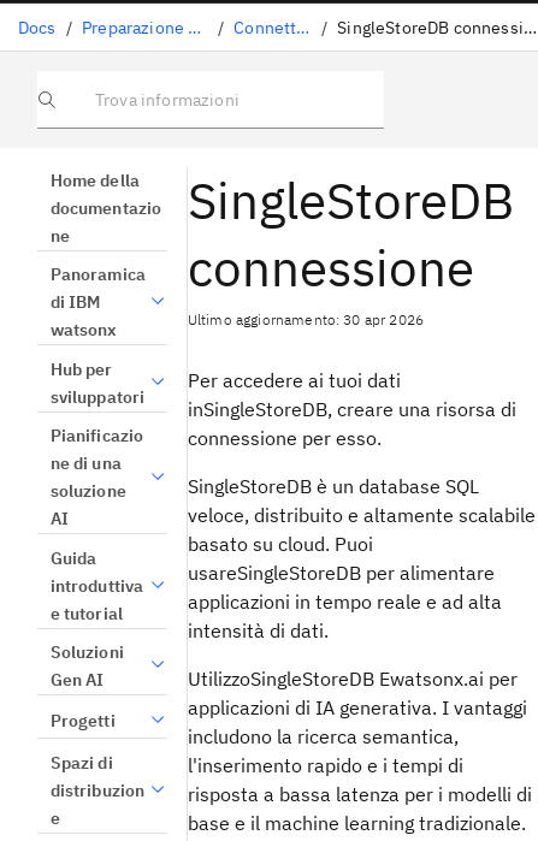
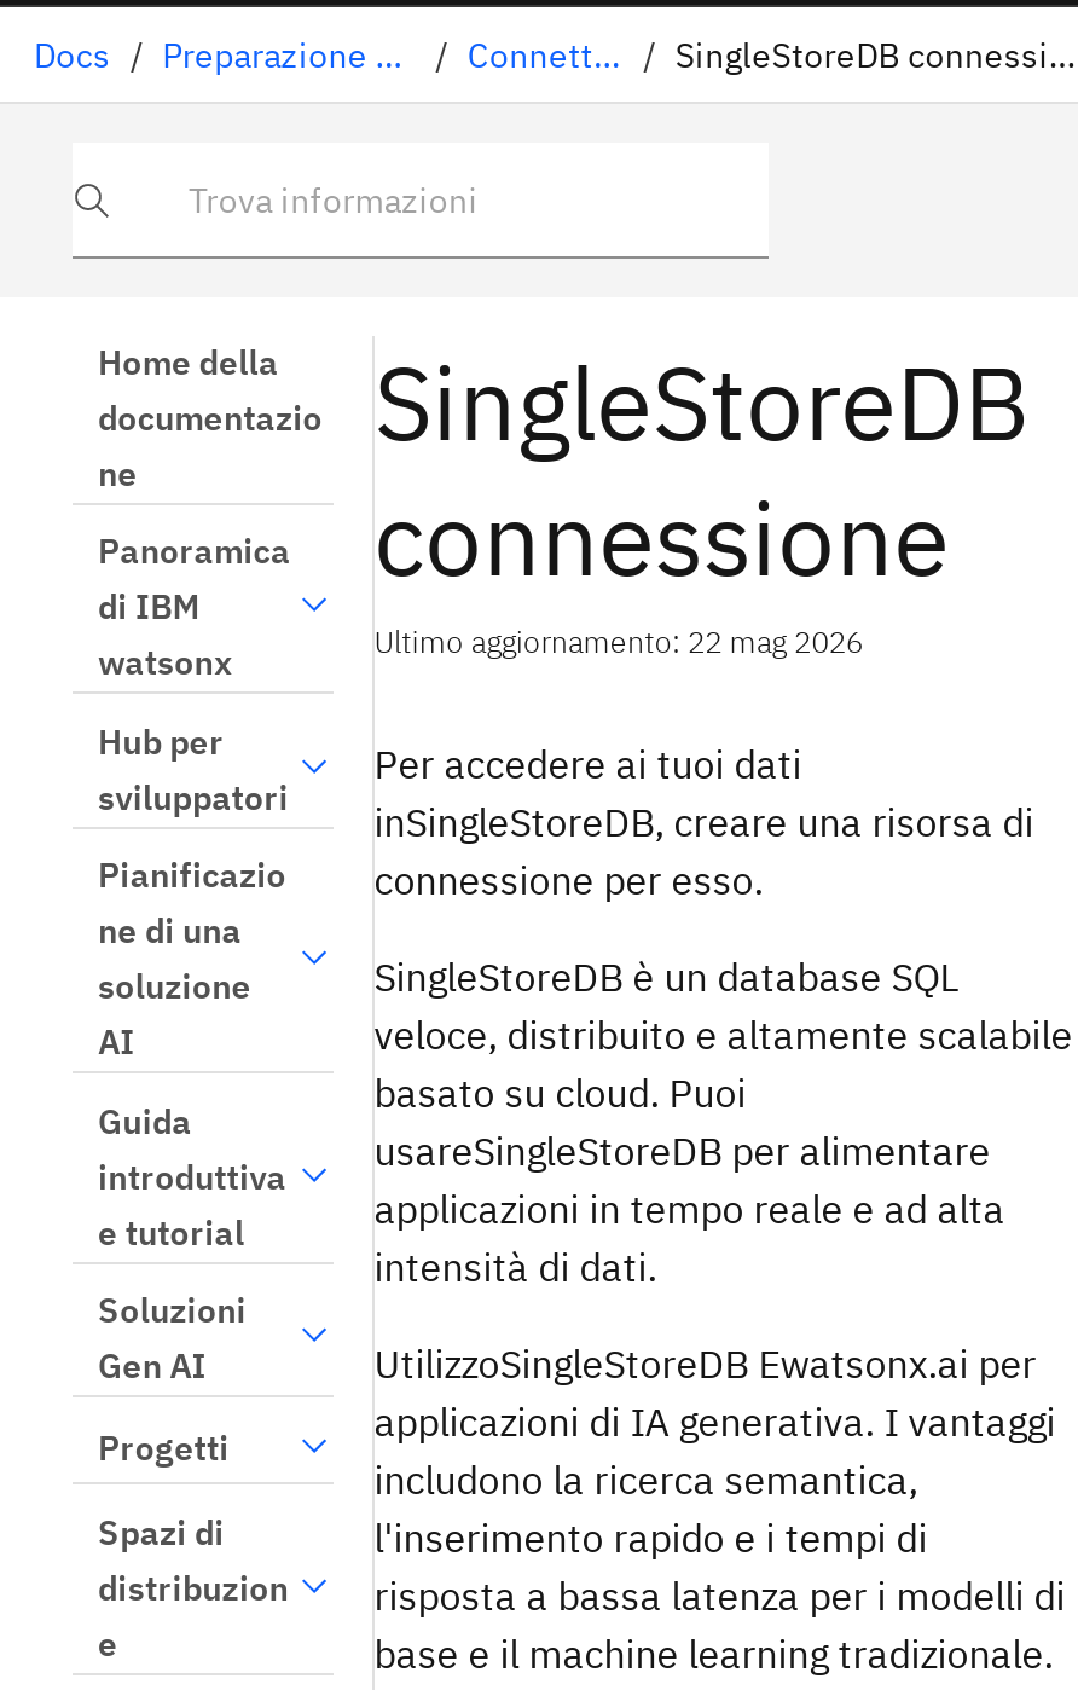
- Ultimo aggiornamento: 30 apr 2026
+ Ultimo aggiornamento: 22 mag 2026
